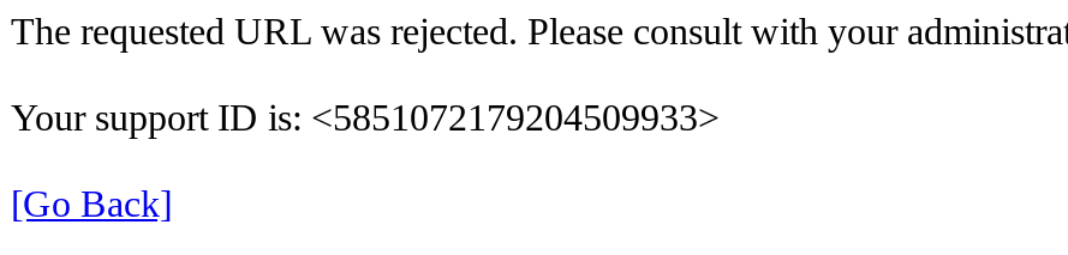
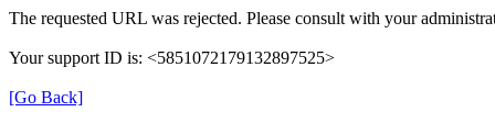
- Your support ID is: <5851072179204509933>
+ Your support ID is: <5851072179132897525>
